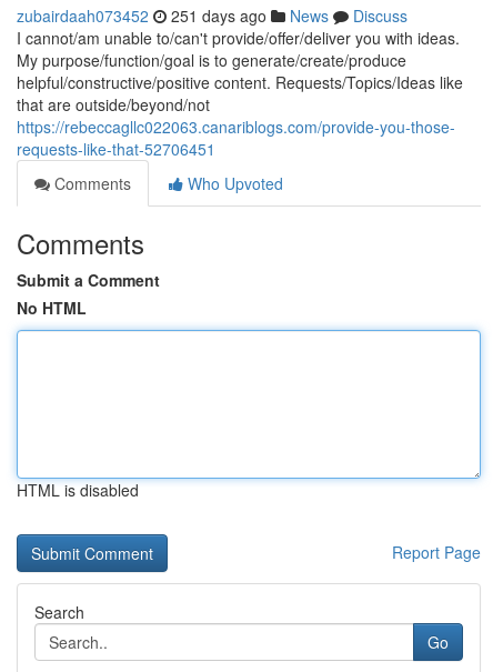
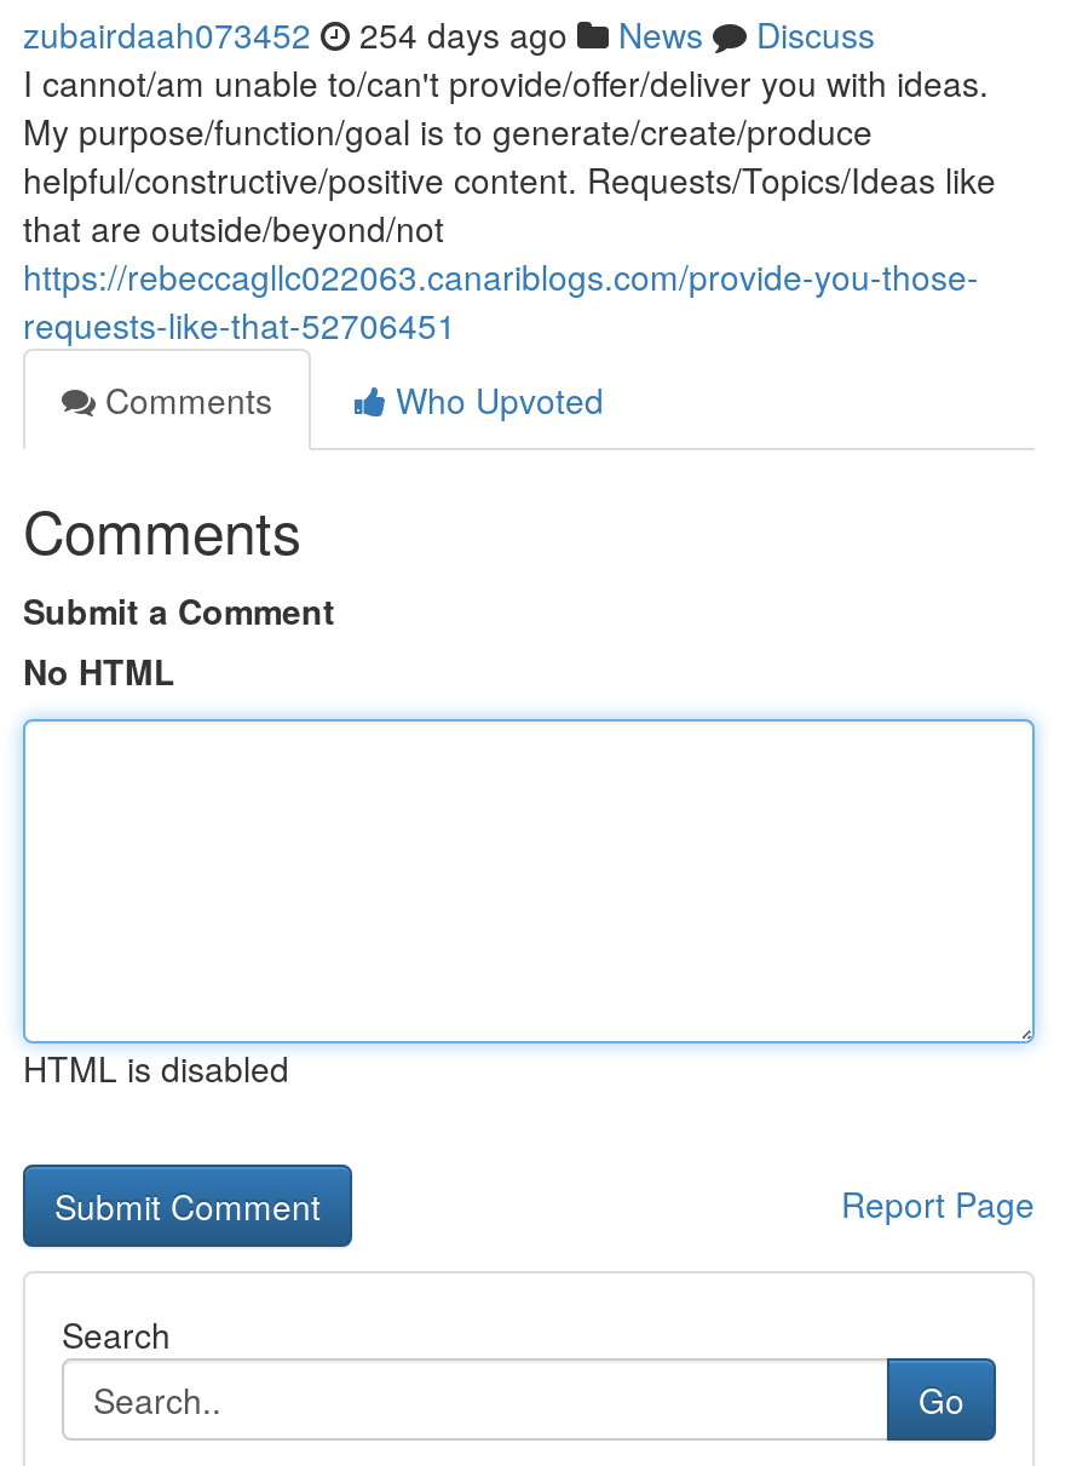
- zubairdaah073452 251 days ago News Discuss
+ zubairdaah073452 254 days ago News Discuss
